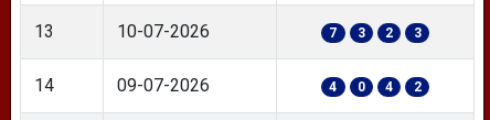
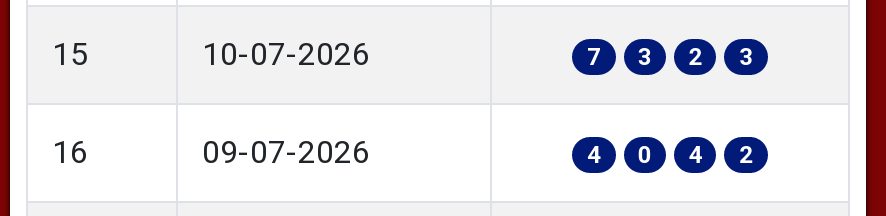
- 13
+ 15

- 14
+ 16
